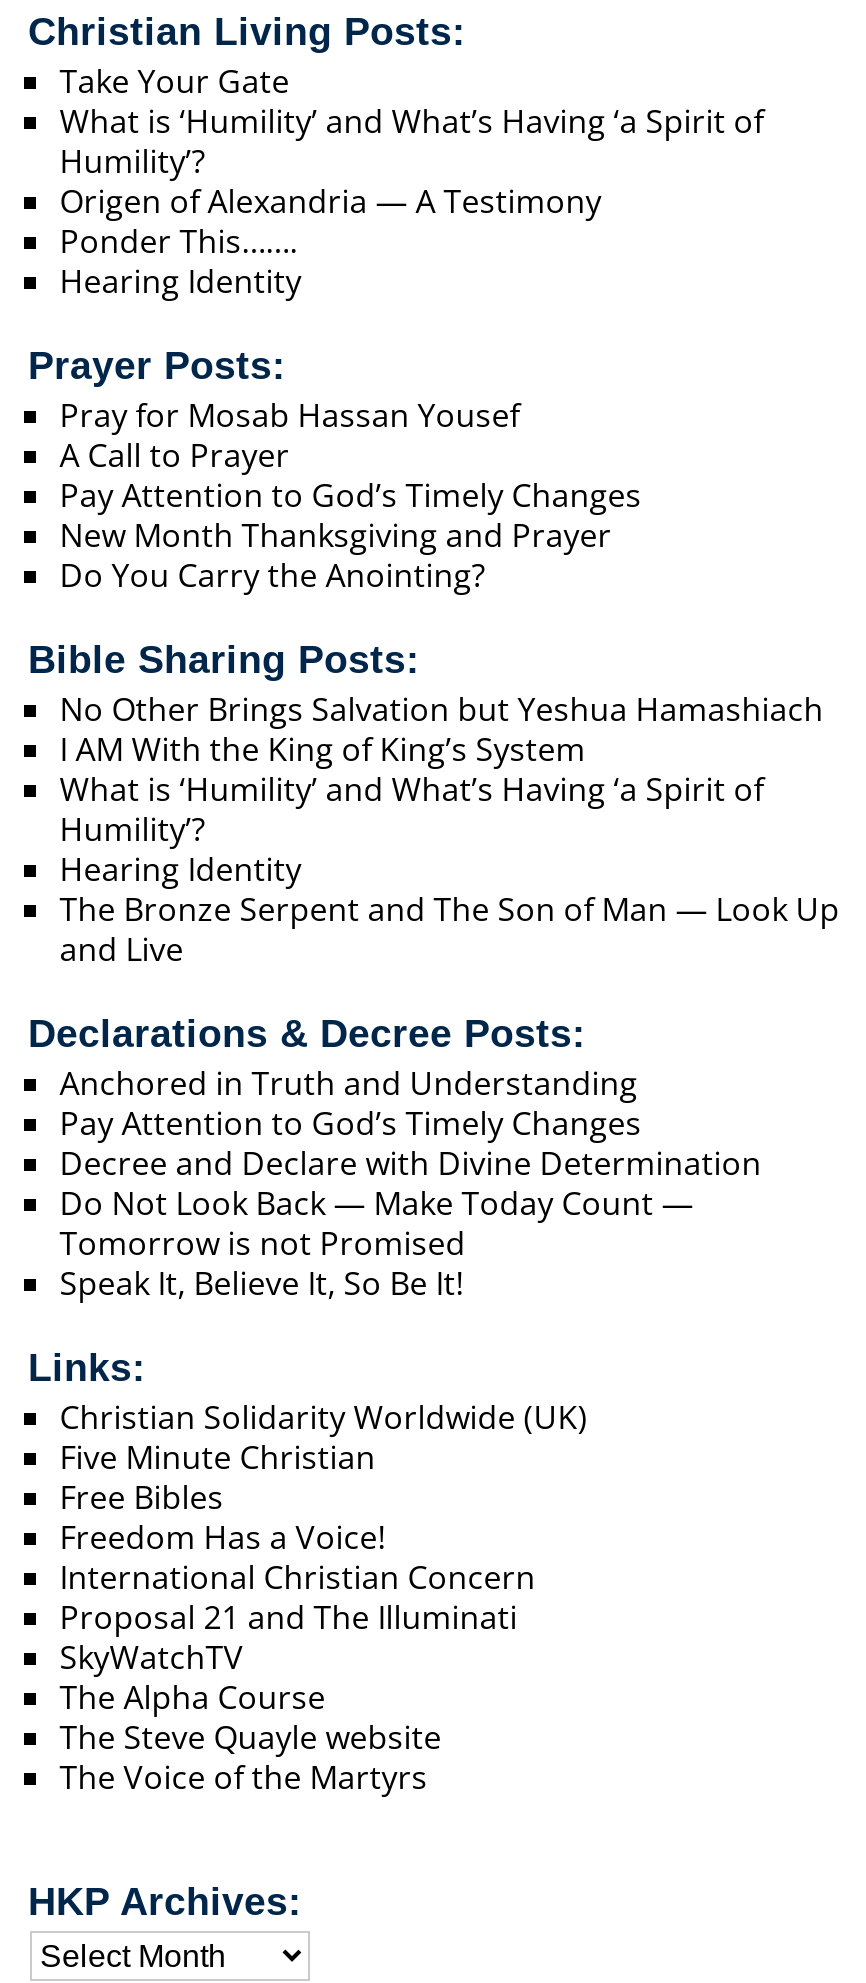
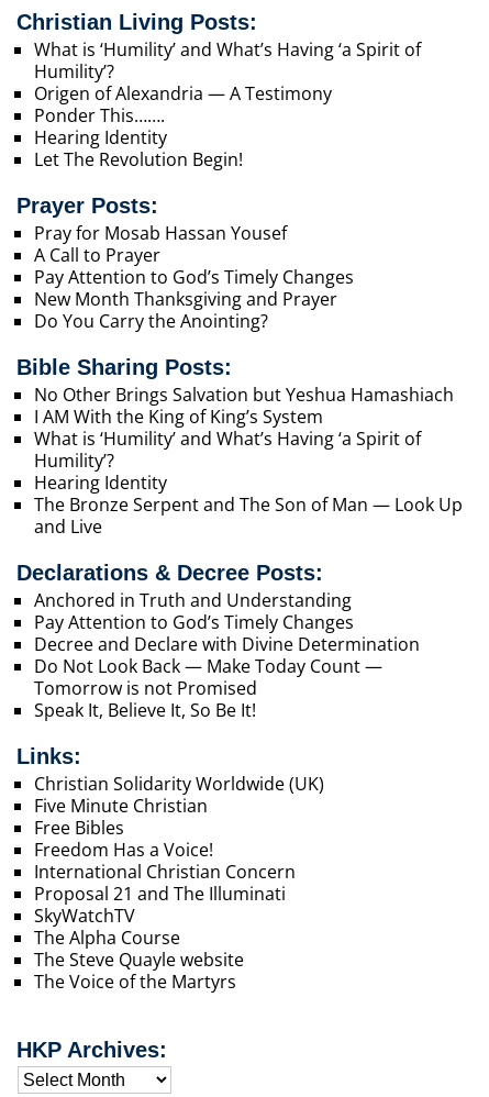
- Take Your Gate

moved up: What is ‘Humility’ and What’s Having ‘a Spirit of | Humility’? | Origen of Alexandria — A Testimony | Ponder This……. | Hearing Identity

+ Let The Revolution Begin!
